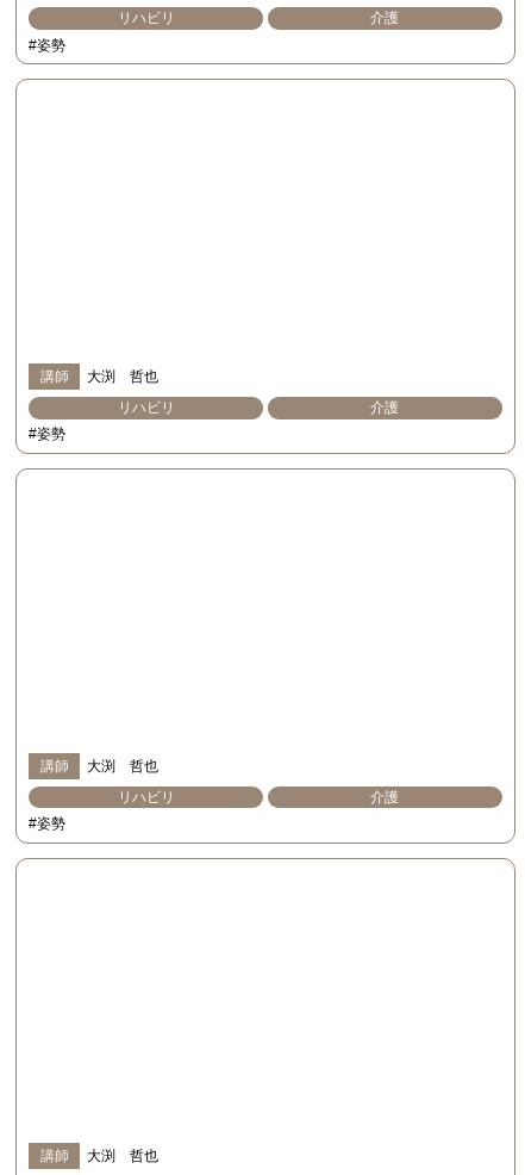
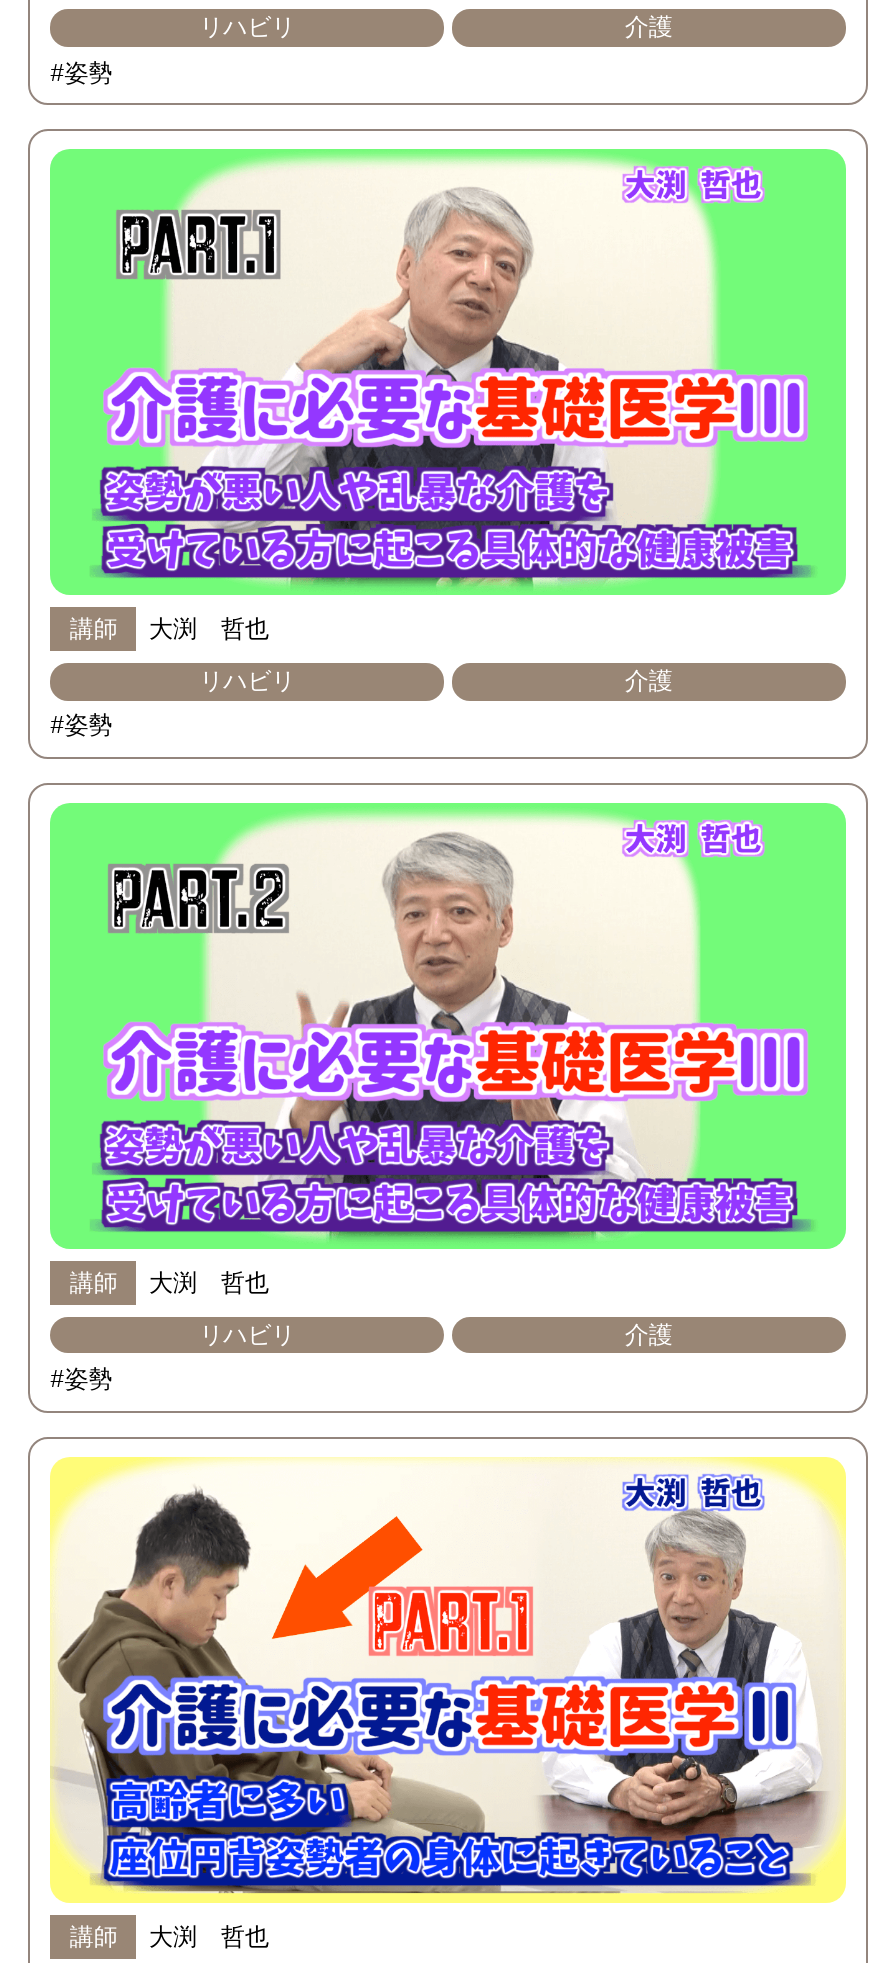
+ [image]

+ [image]

+ [image]
